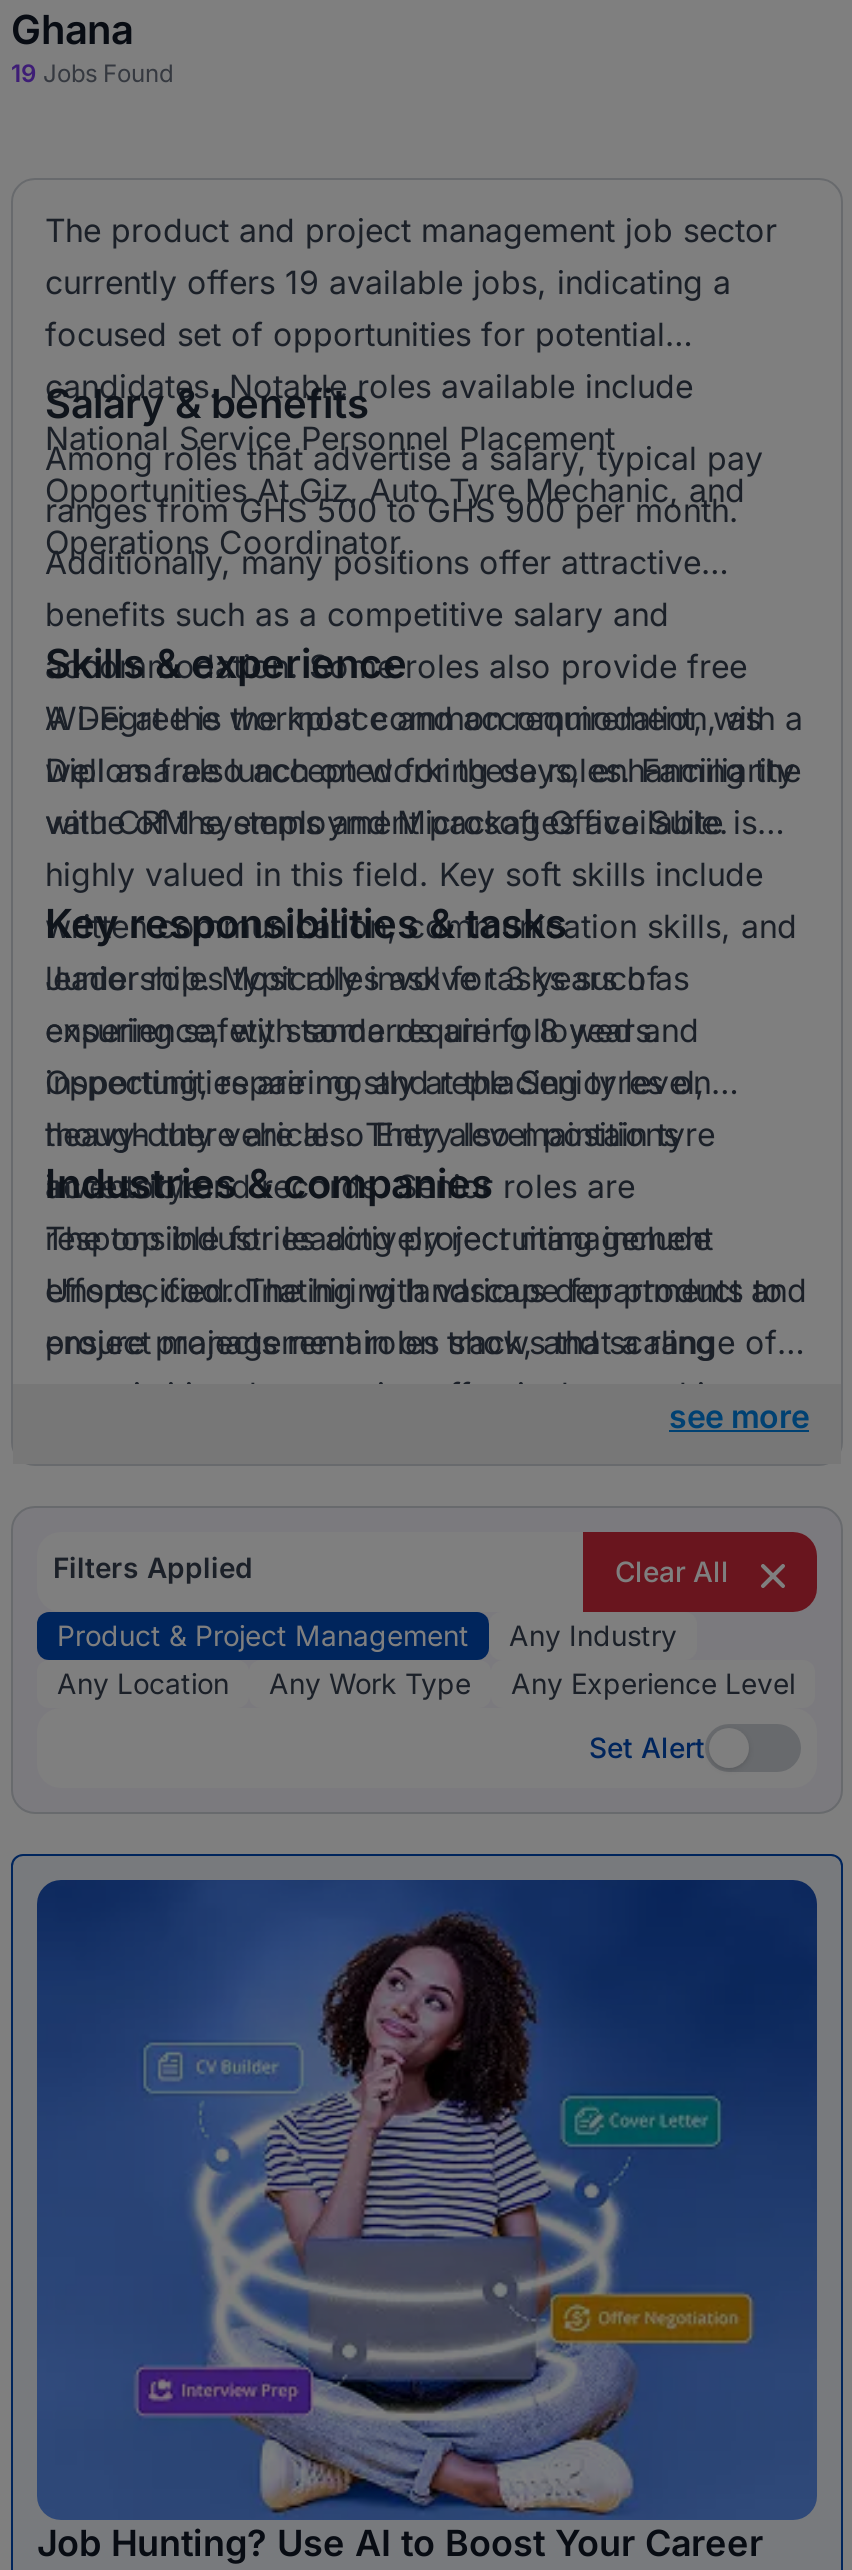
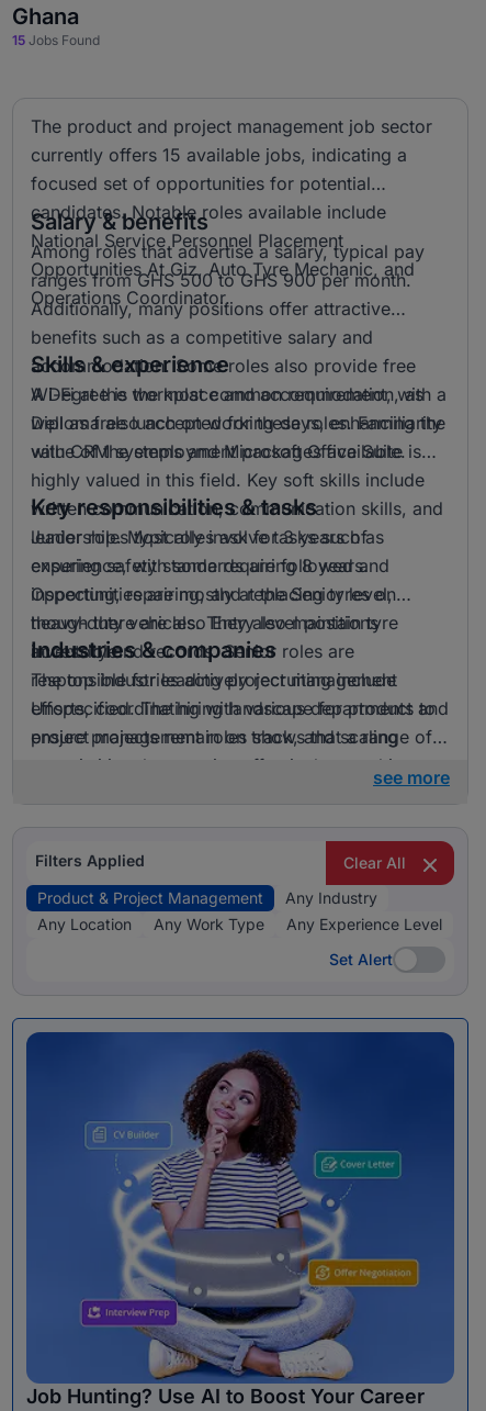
- 19 Jobs Found
+ 15 Jobs Found

- currently offers 19 available jobs, indicating a
+ currently offers 15 available jobs, indicating a
